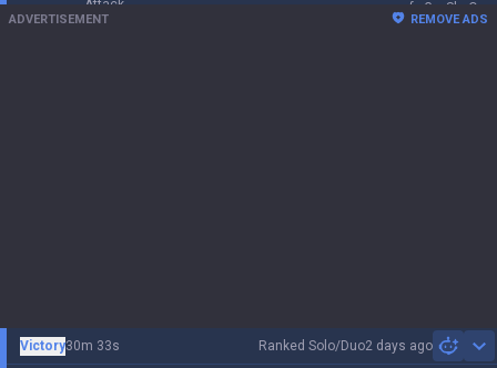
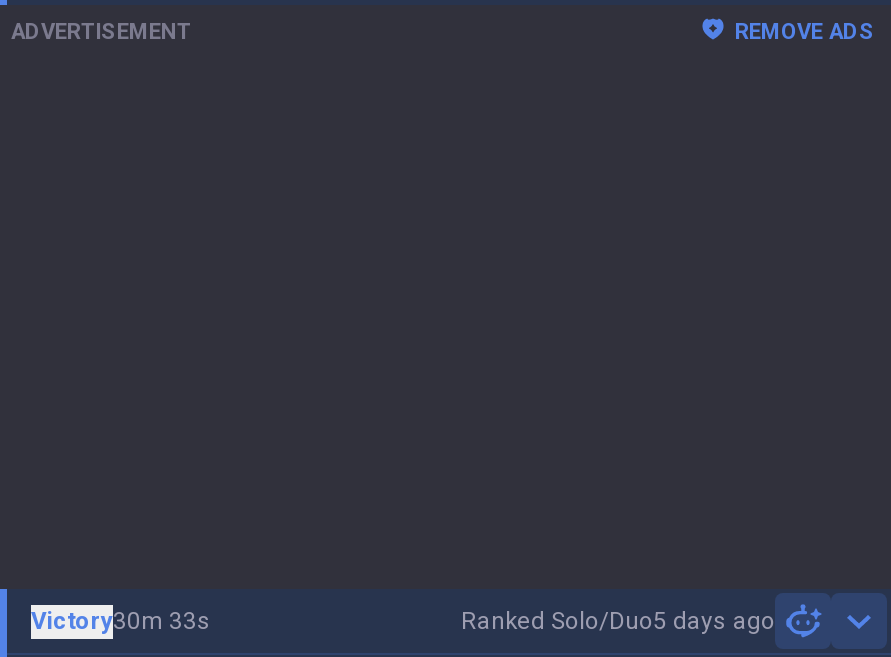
- Ranked Solo/Duo2 days ago
+ Ranked Solo/Duo5 days ago
